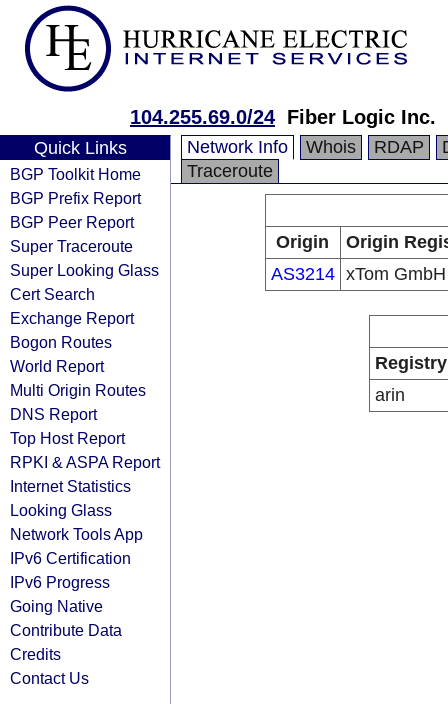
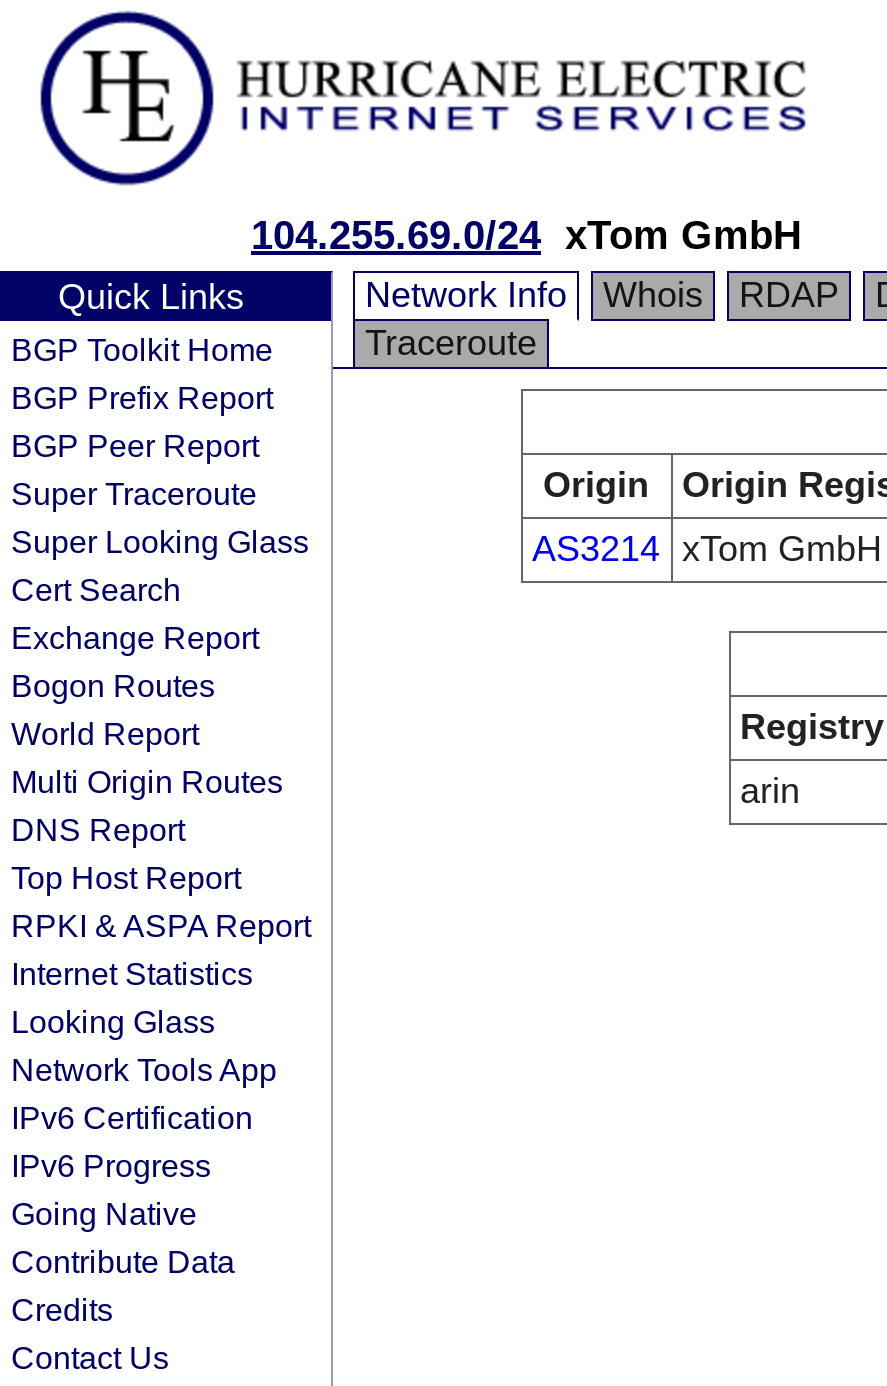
- 104.255.69.0/24 Fiber Logic Inc.
+ 104.255.69.0/24 xTom GmbH
